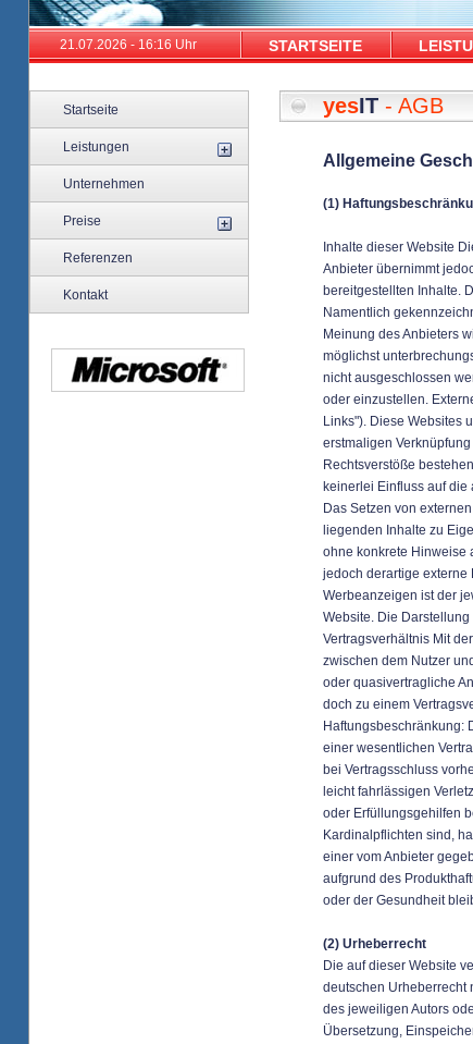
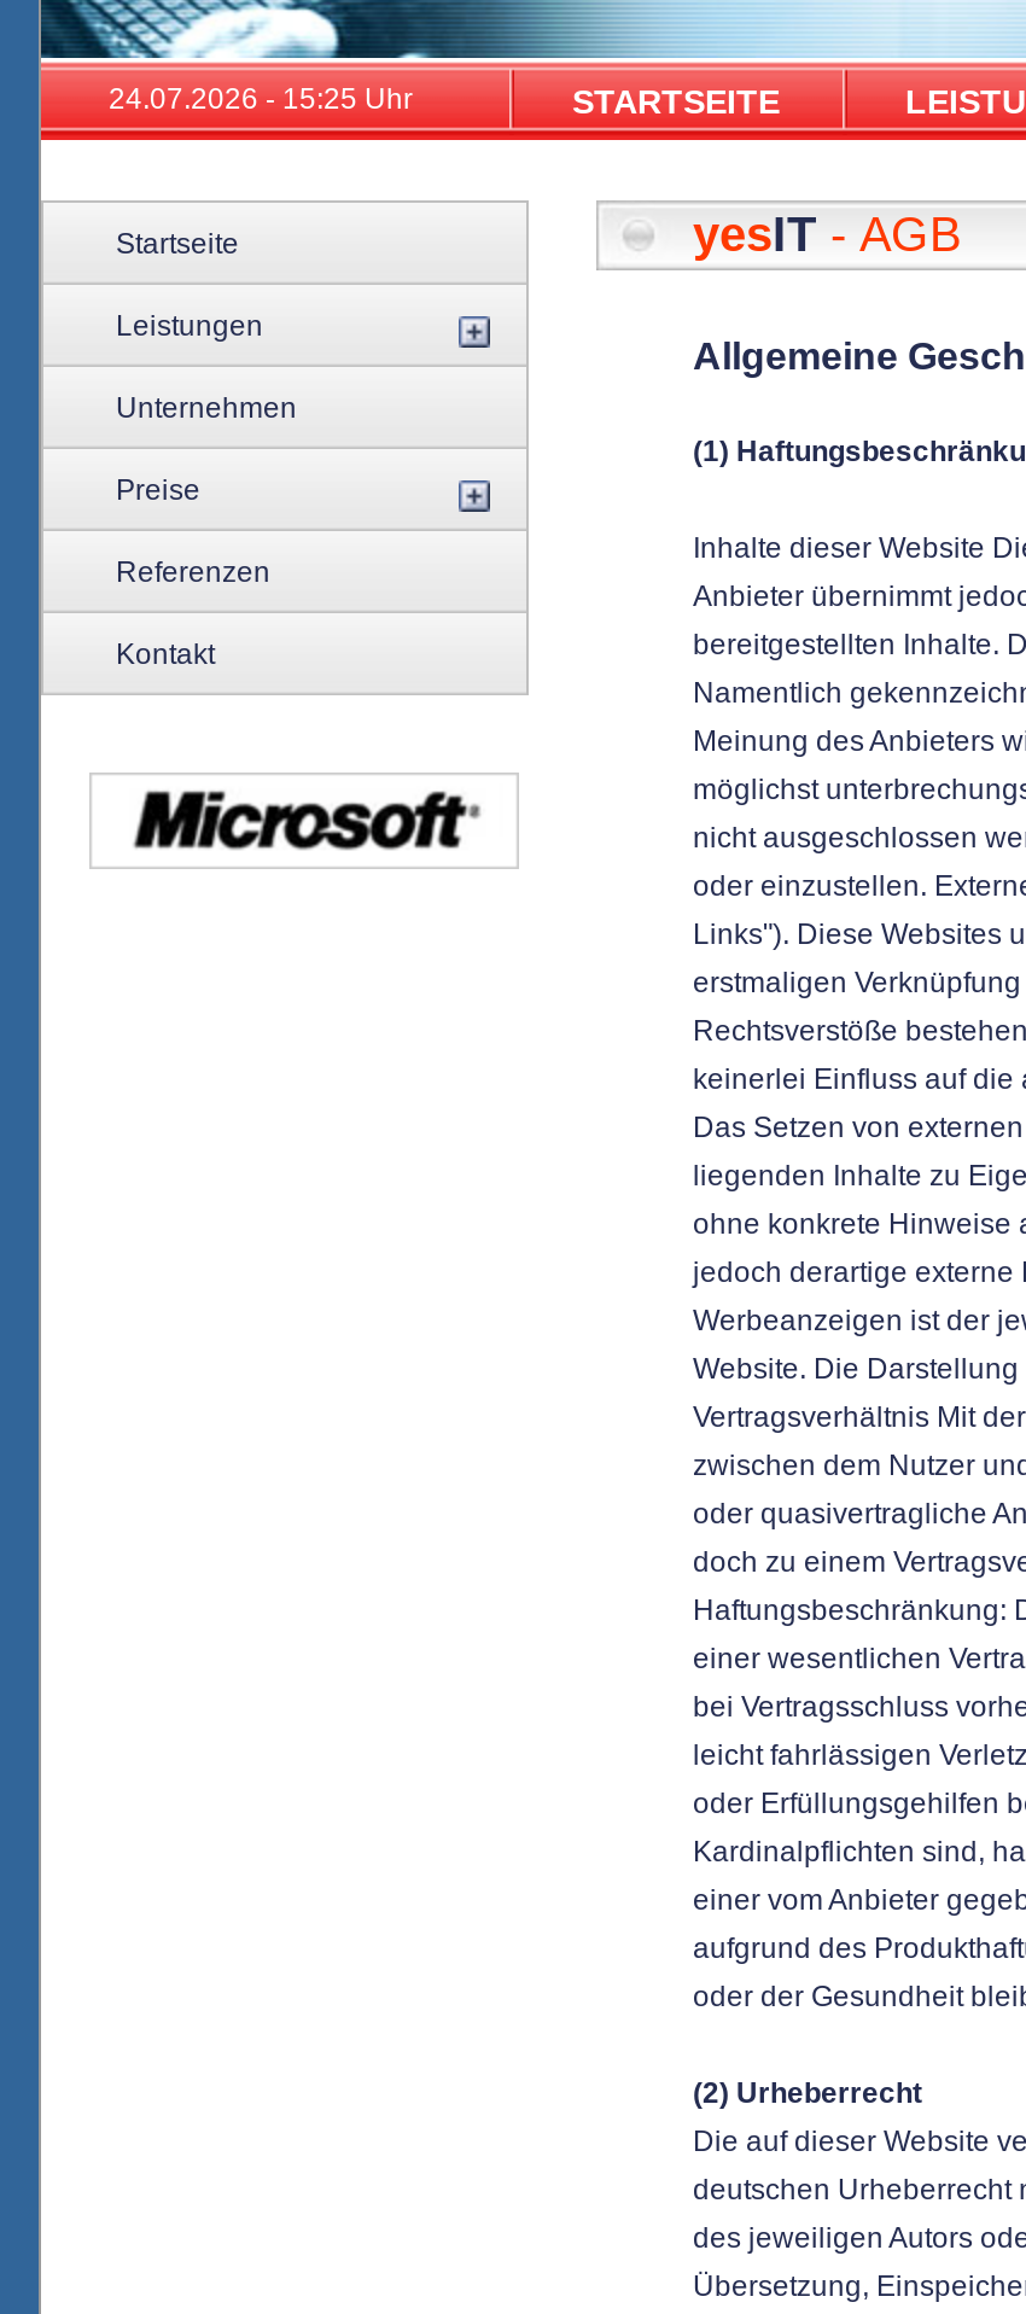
- 21.07.2026 - 16:16 Uhr
+ 24.07.2026 - 15:25 Uhr
